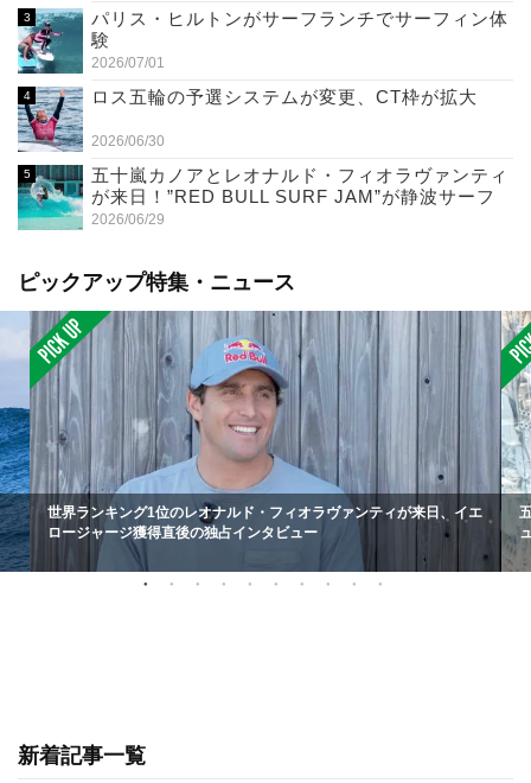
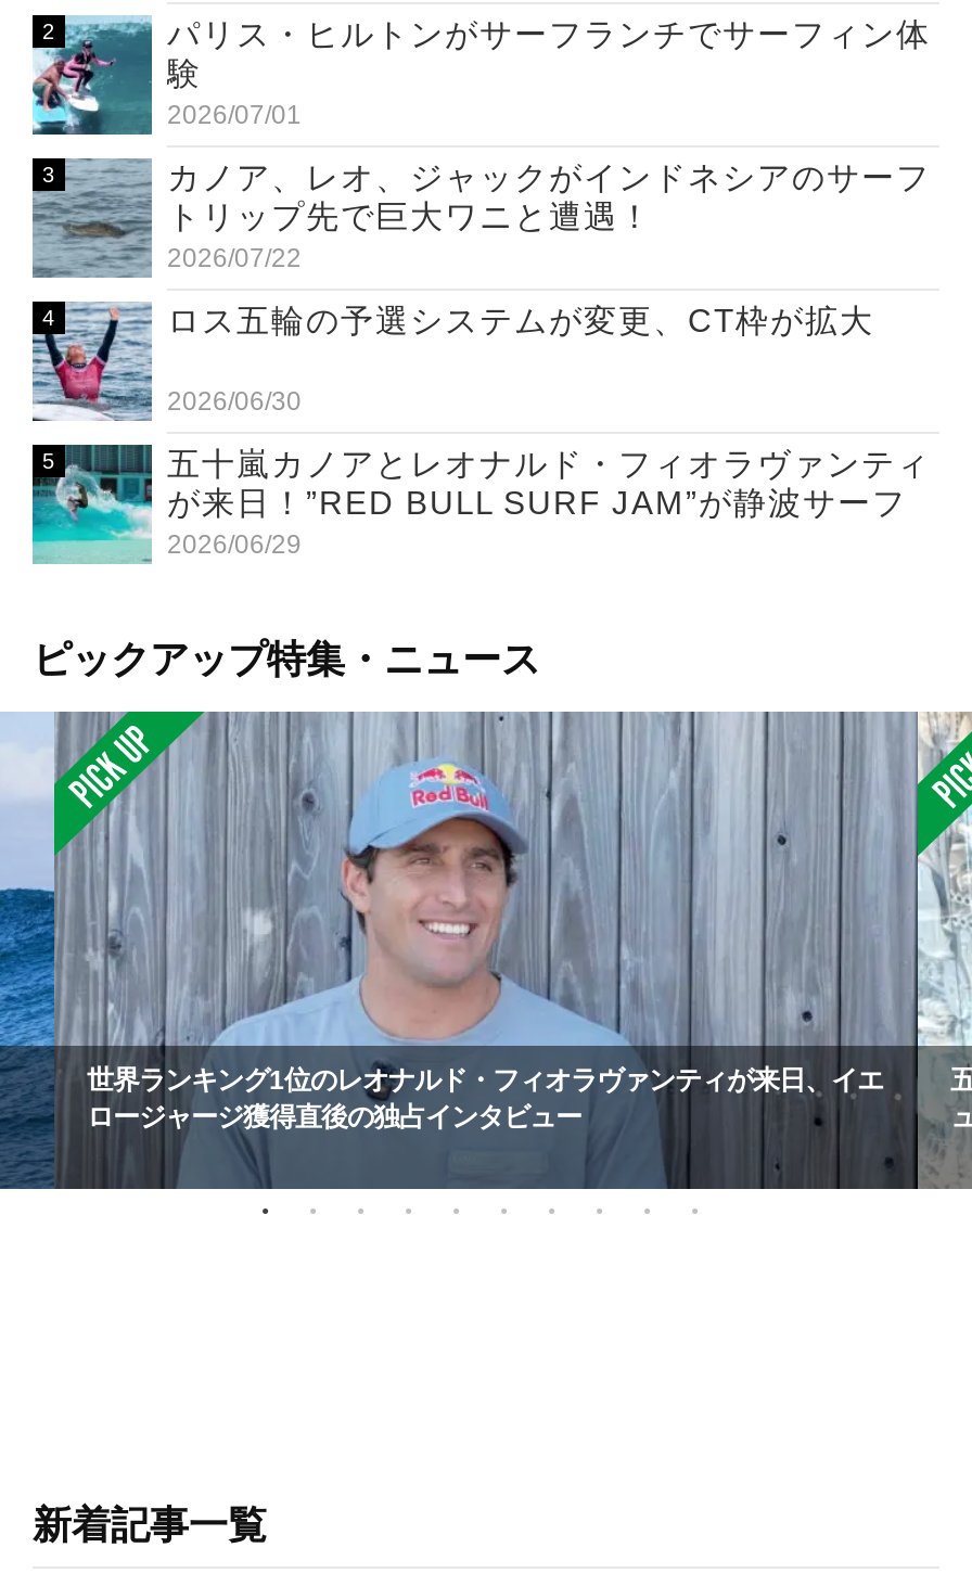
+ [image]
+ カノア、レオ、ジャックがインドネシアのサーフ
+ トリップ先で巨大ワニと遭遇！
+ 2026/07/22
